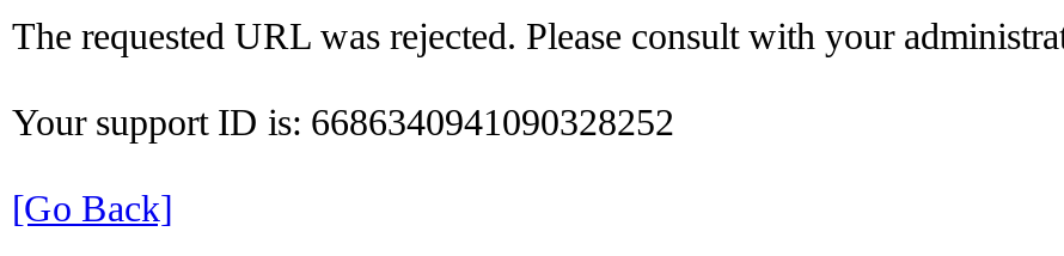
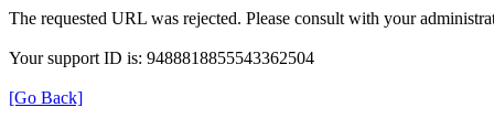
- Your support ID is: 6686340941090328252
+ Your support ID is: 9488818855543362504
